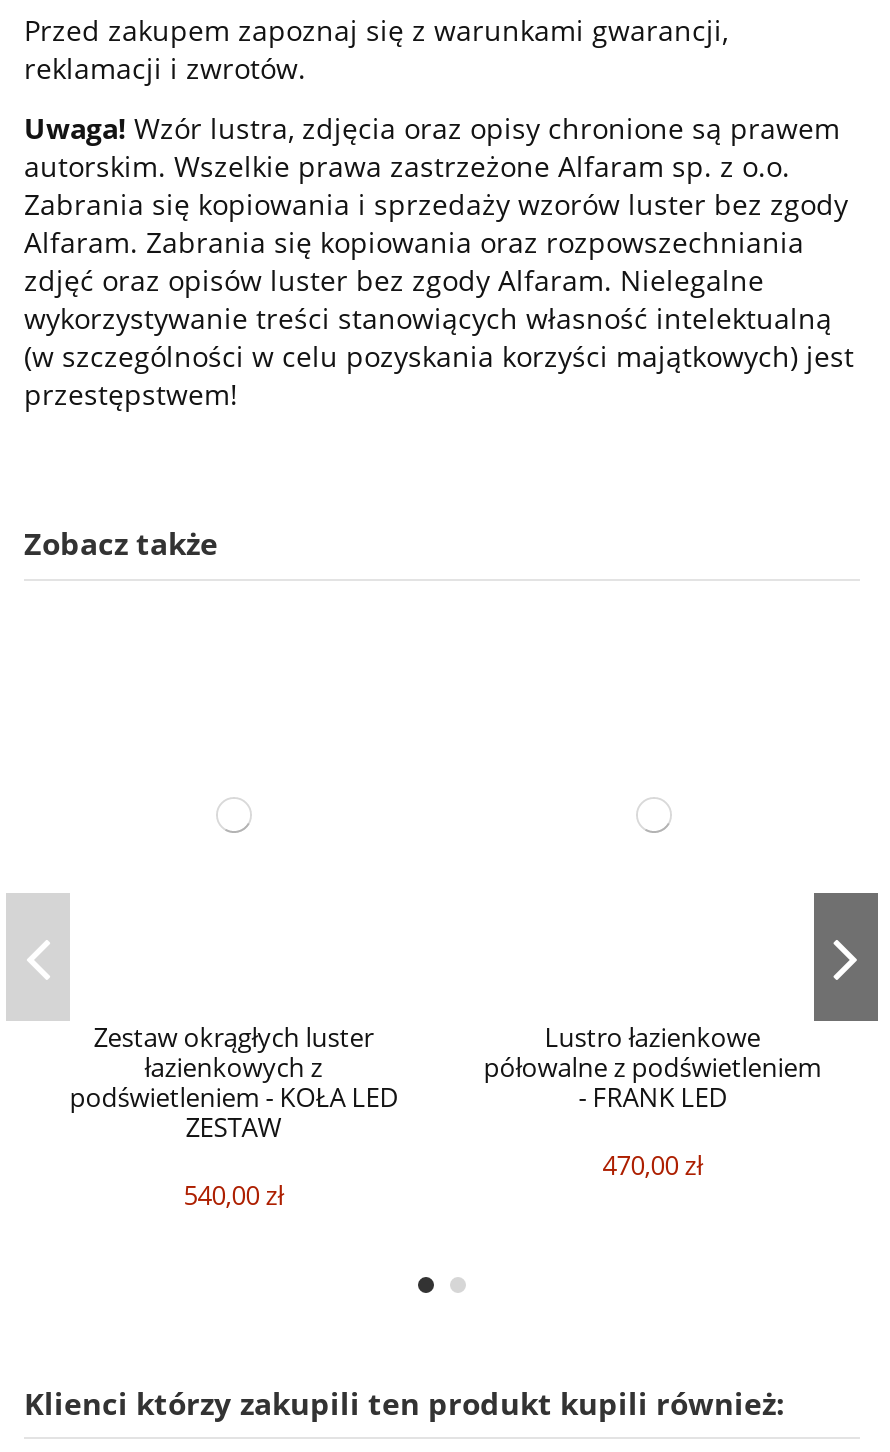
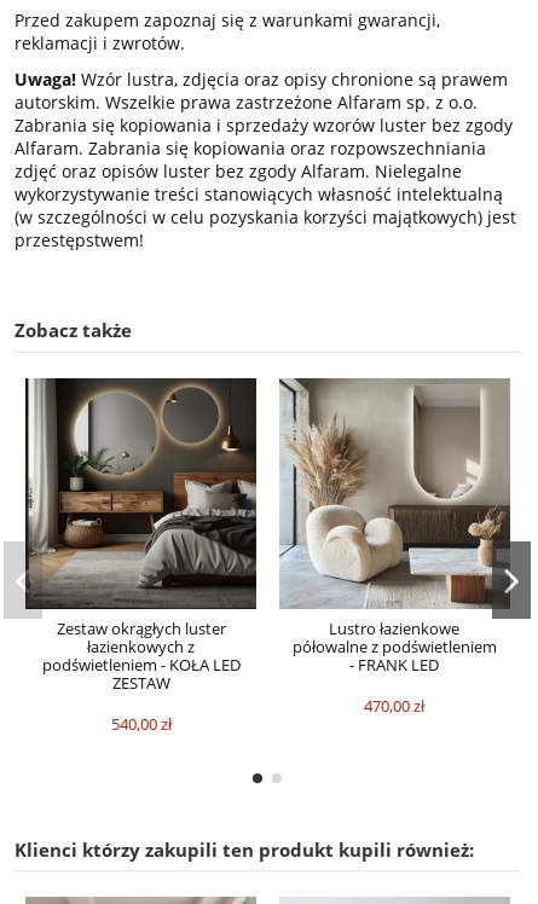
+ [image]

+ [image]
